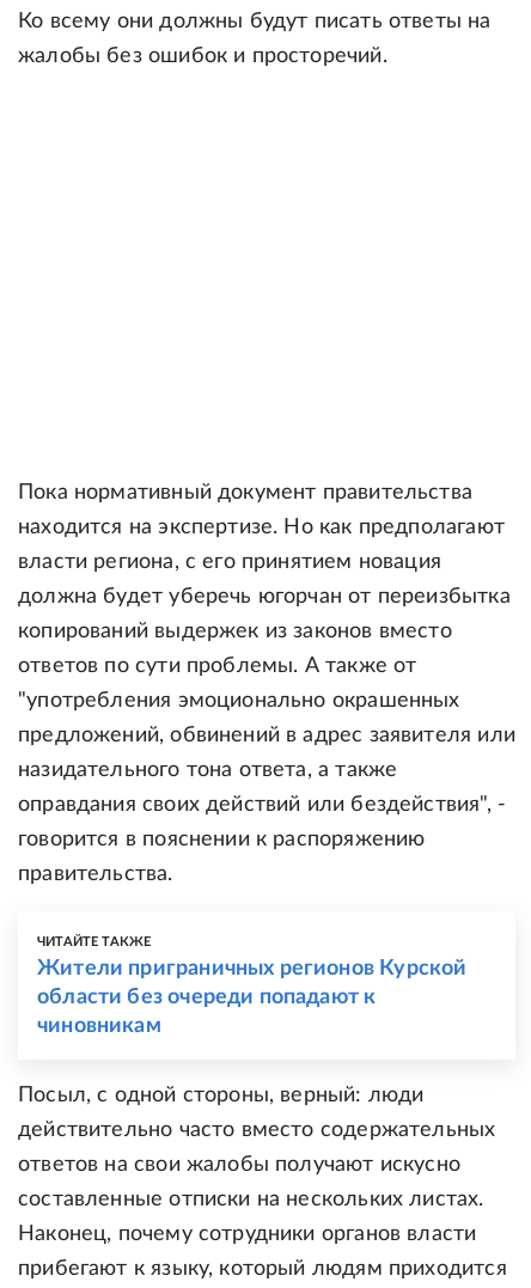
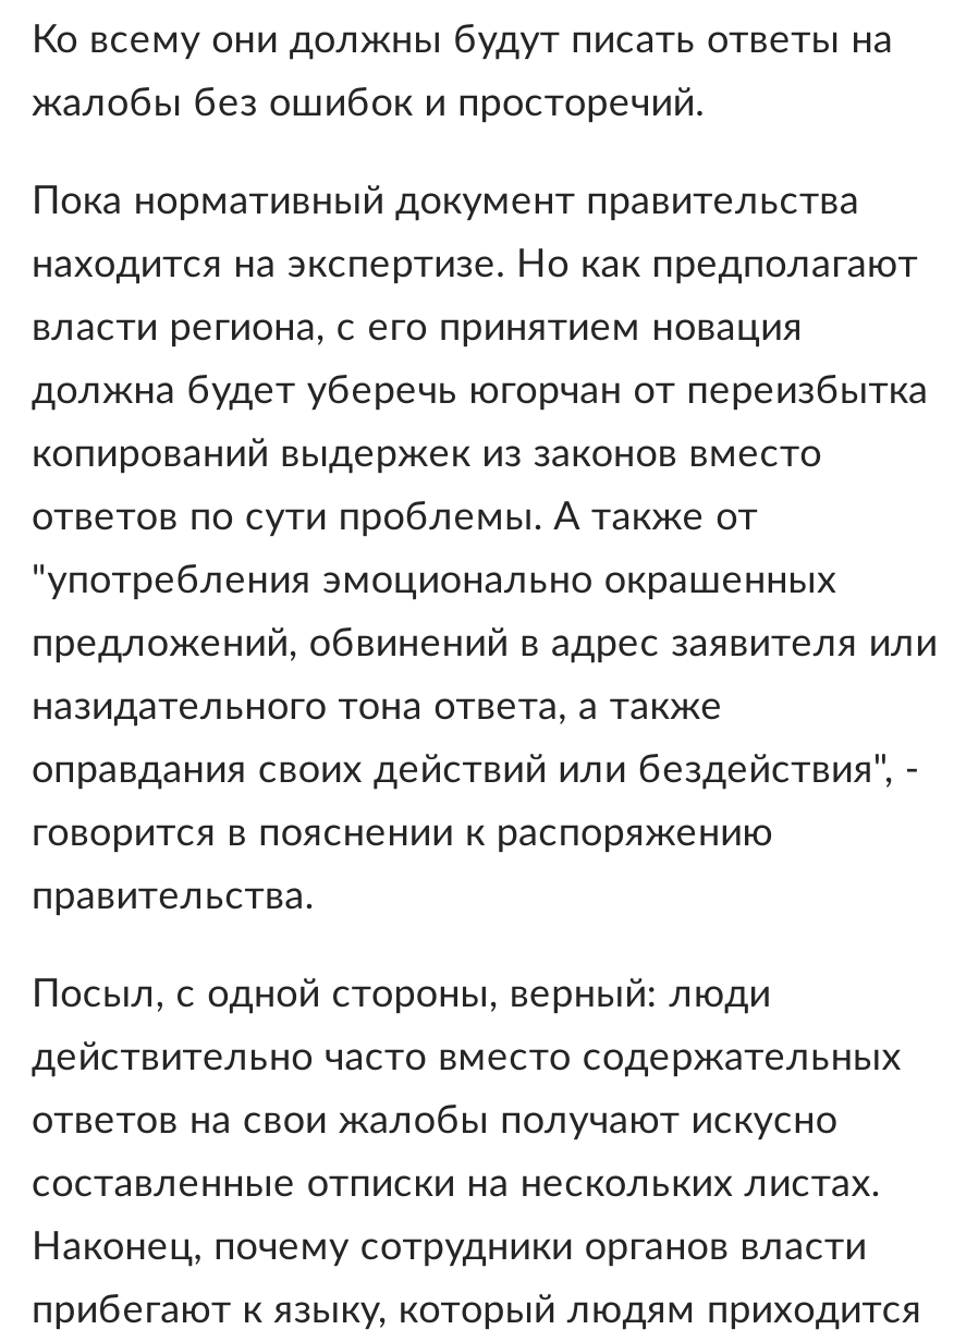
- ЧИТАЙТЕ ТАКЖЕ
- Жители приграничных регионов Курской
- области без очереди попадают к
- чиновникам
